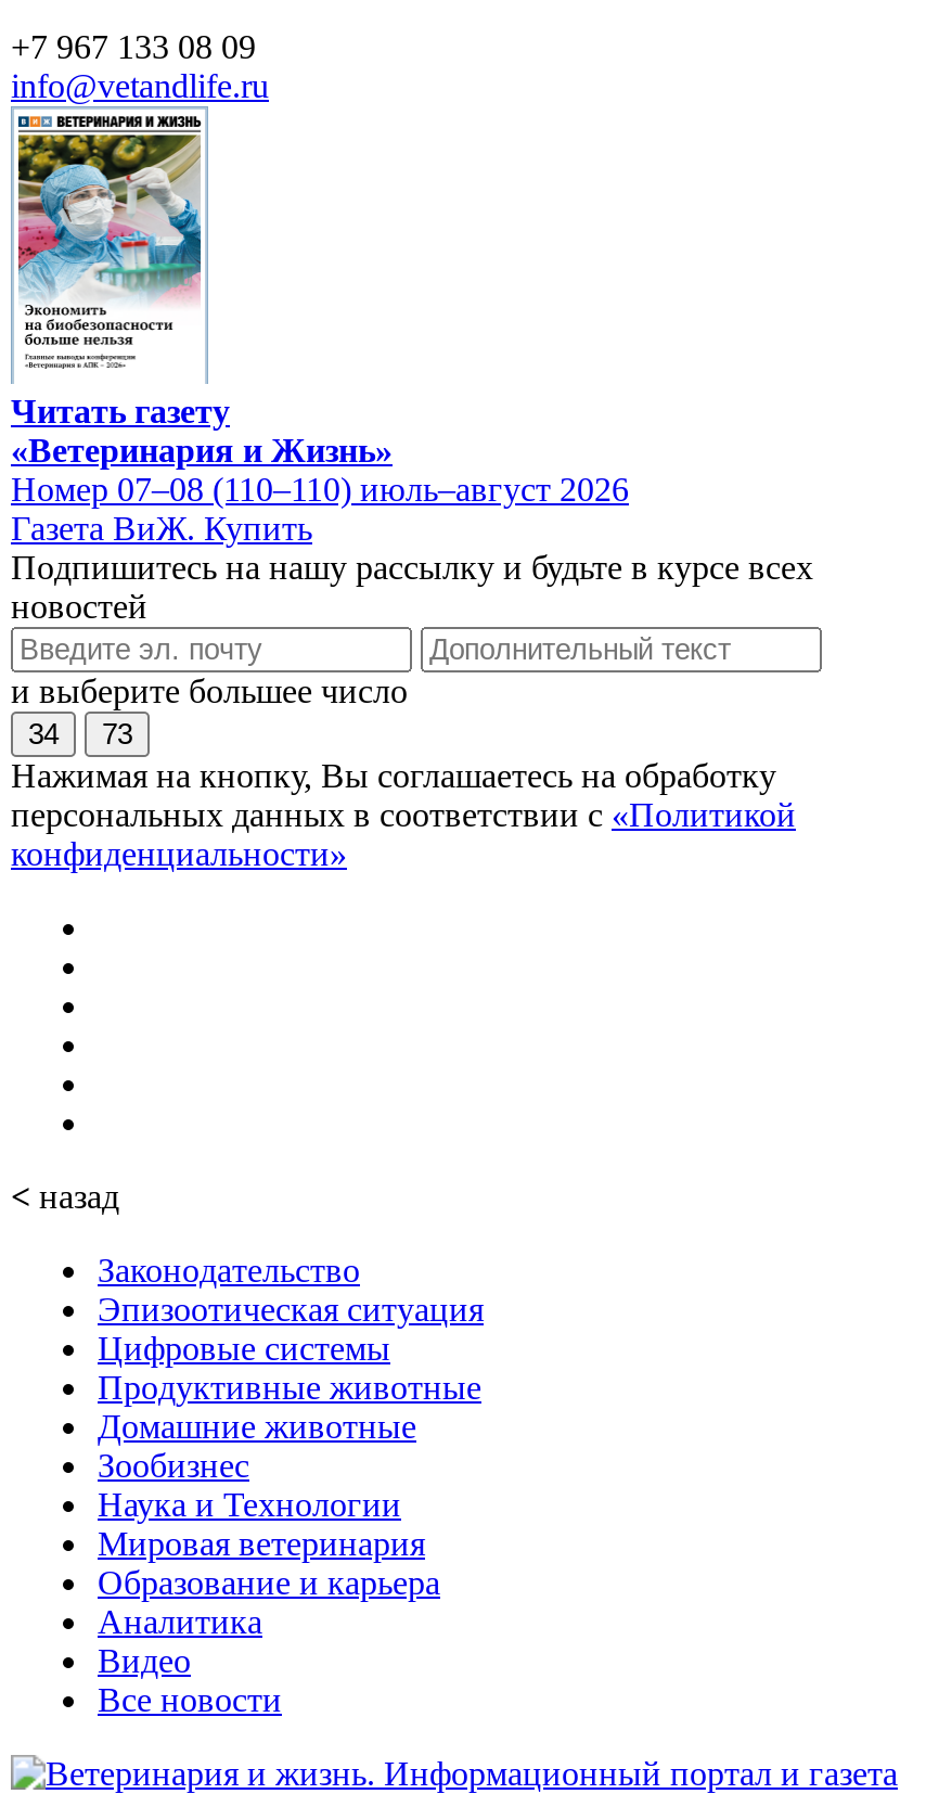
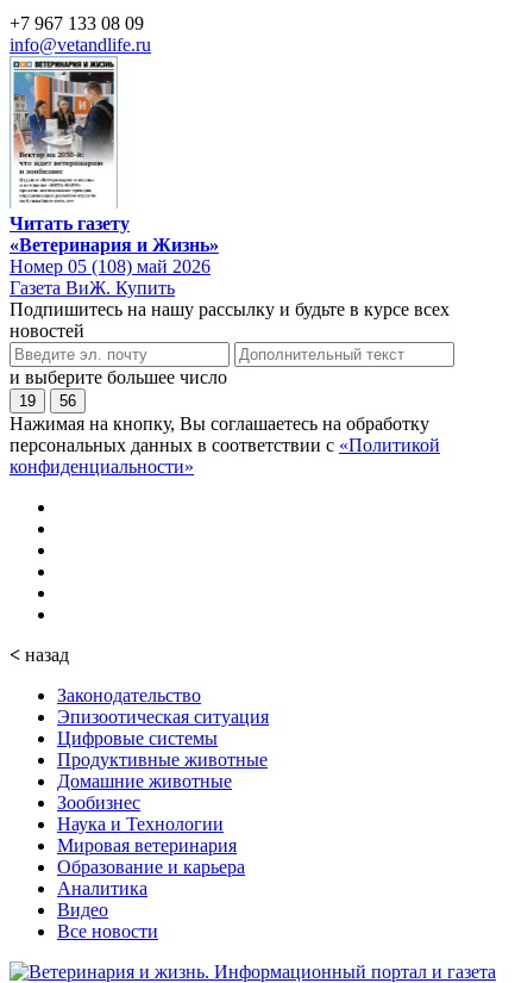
- [image]
+ [image]

- Номер 07–08 (110–110) июль–август 2026
+ Номер 05 (108) май 2026

- 34
+ 19

- 73
+ 56
